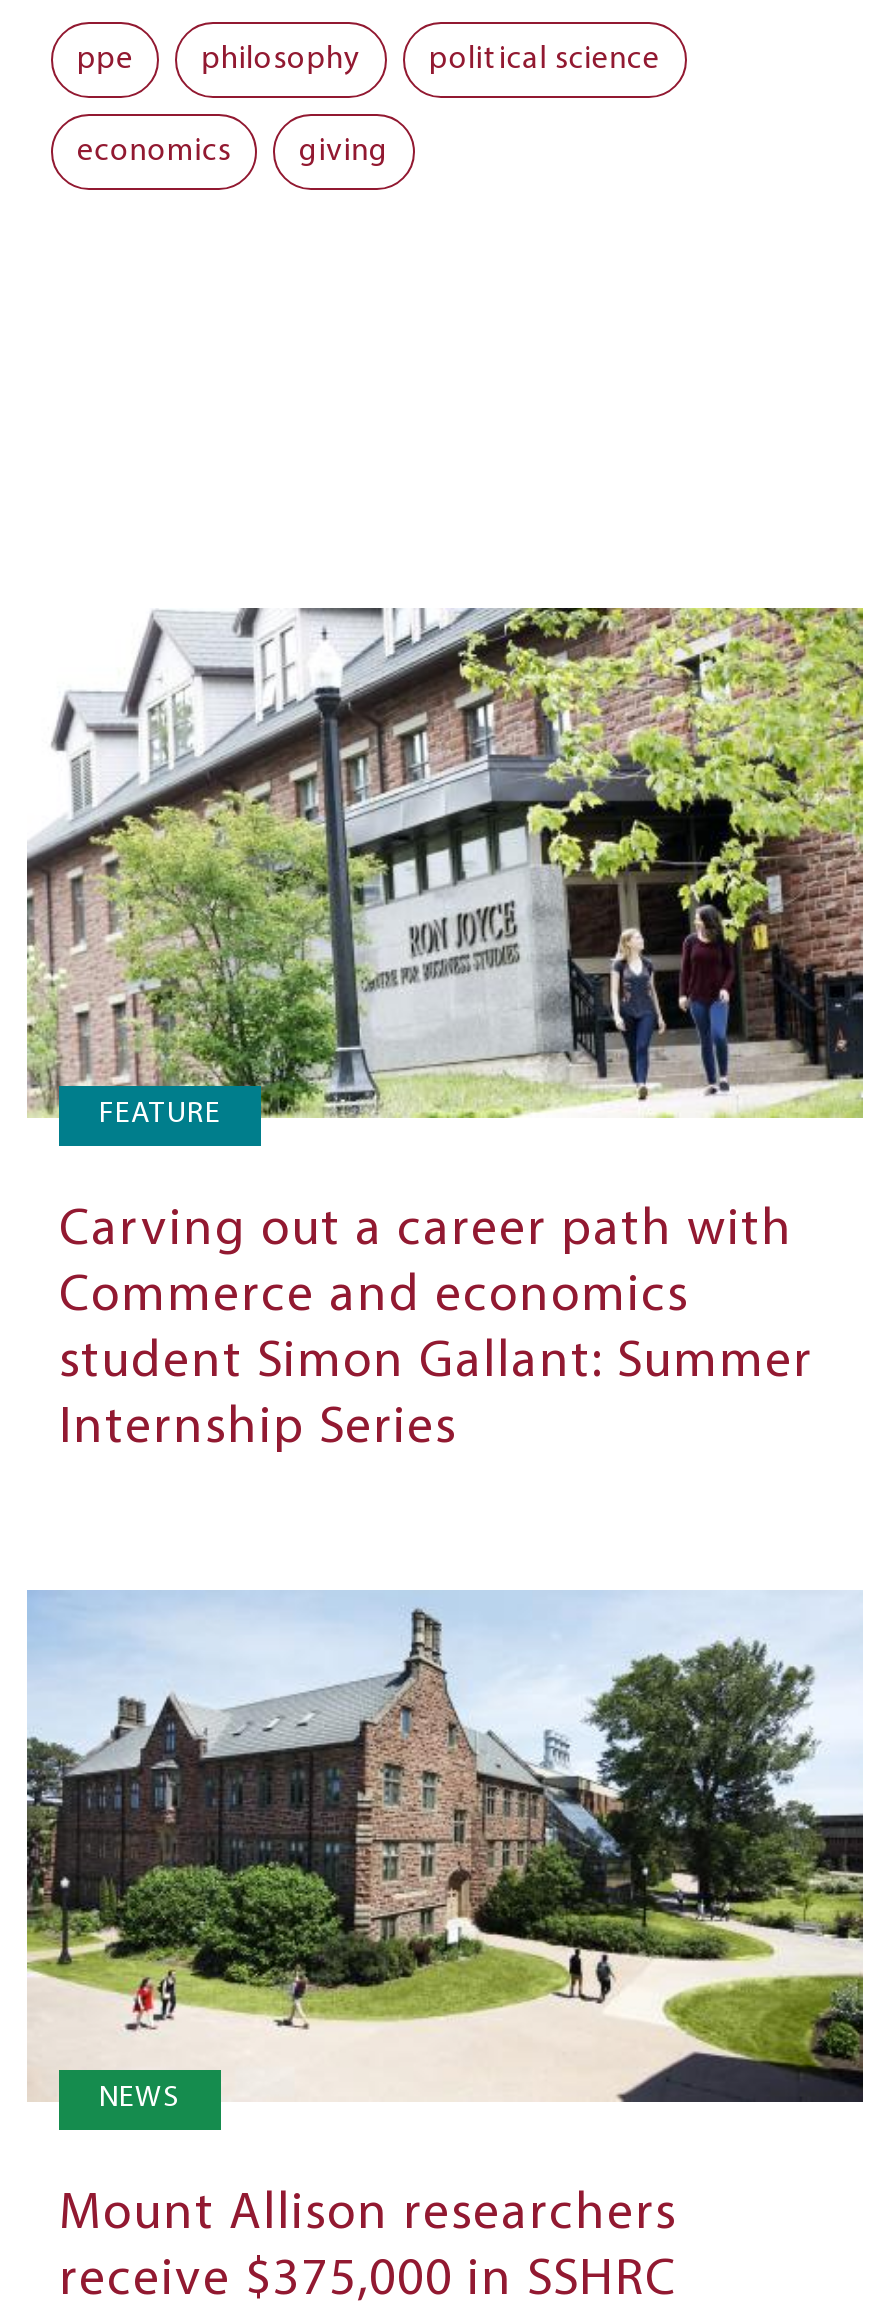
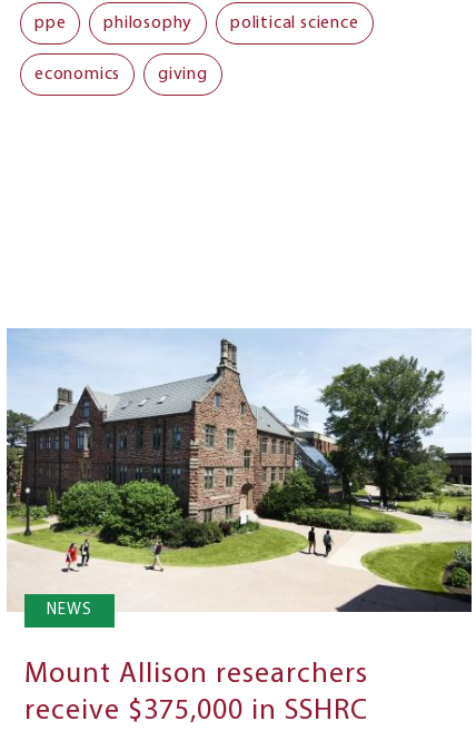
- [image]
- FEATURE
- Carving out a career path with
- Commerce and economics
- student Simon Gallant: Summer
- Internship Series
